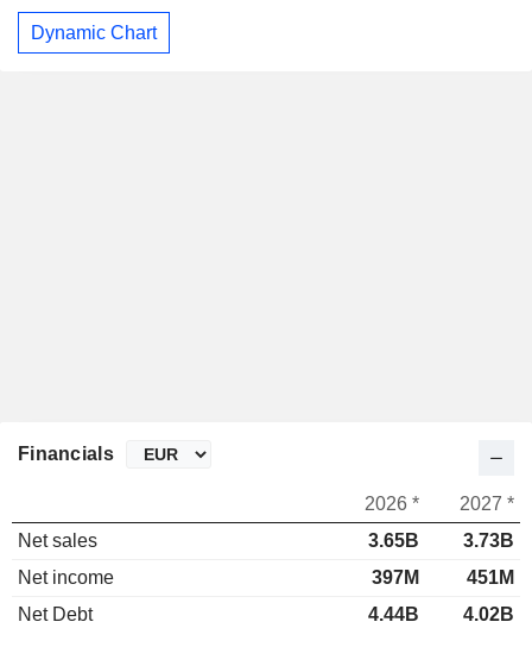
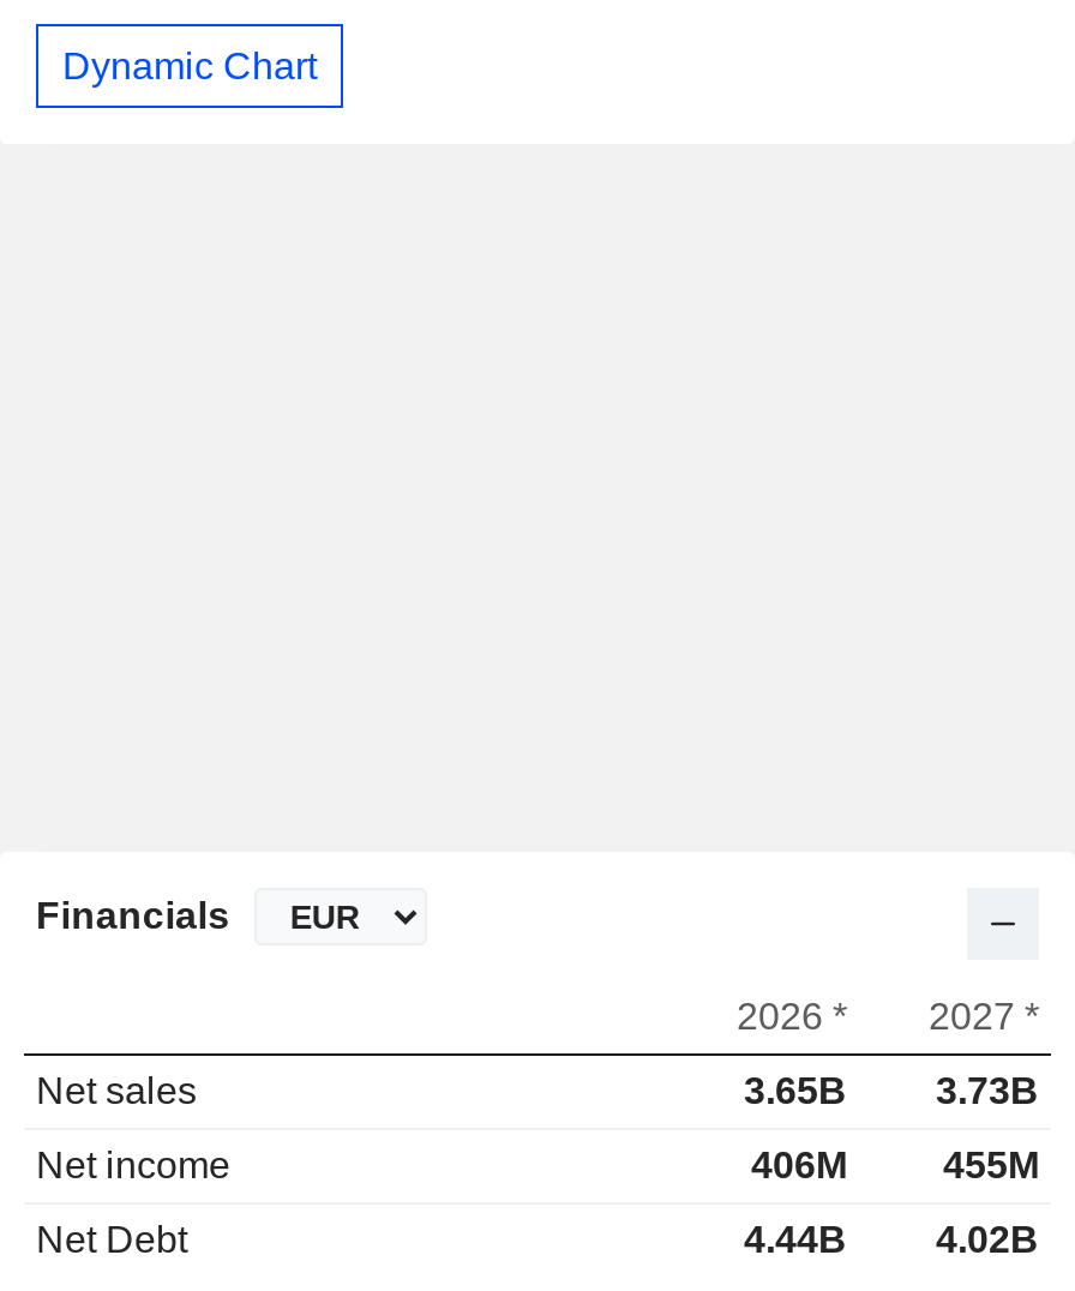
- 397M
- 451M
+ 406M
+ 455M
